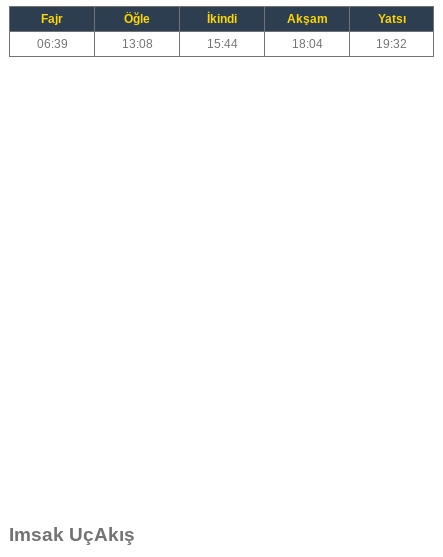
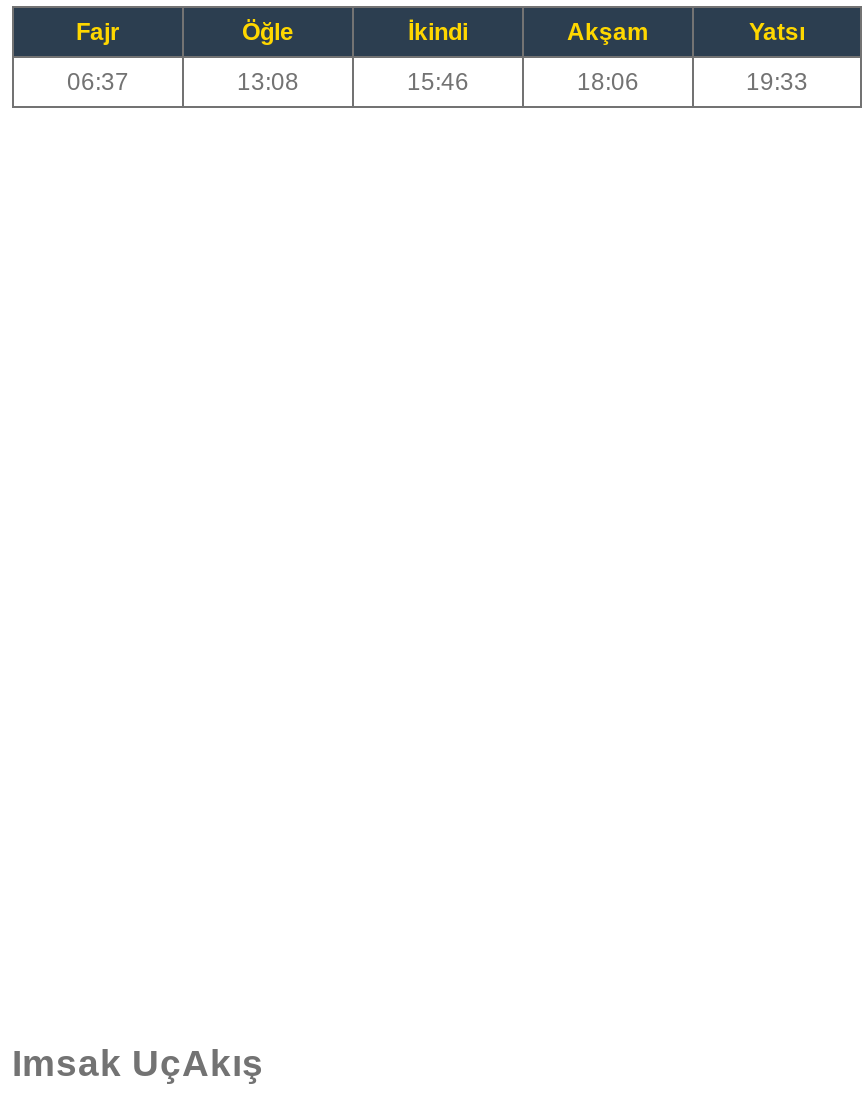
- 06:39
+ 06:37

- 15:44
+ 15:46

- 18:04
+ 18:06

- 19:32
+ 19:33
